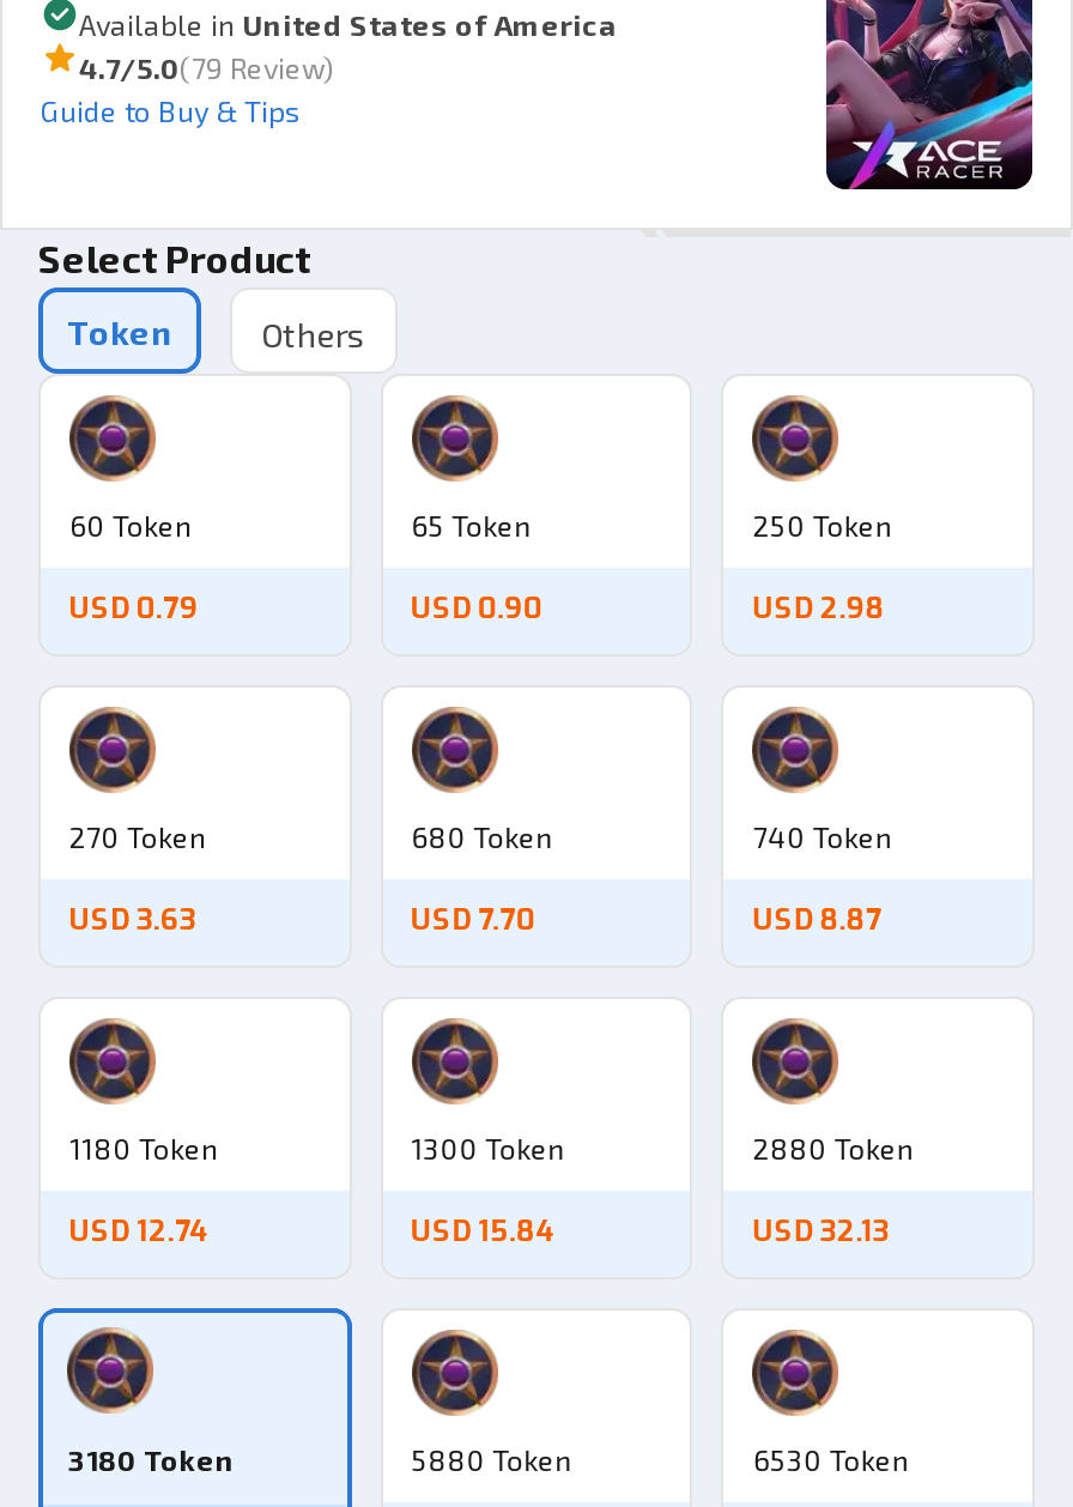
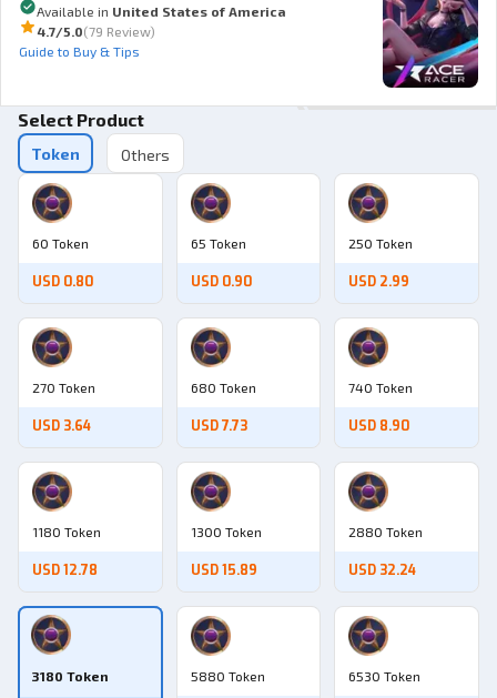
- USD 0.79
+ USD 0.80

- USD 2.98
+ USD 2.99

- USD 3.63
+ USD 3.64

- USD 7.70
+ USD 7.73

- USD 8.87
+ USD 8.90

- USD 12.74
+ USD 12.78

- USD 15.84
+ USD 15.89

- USD 32.13
+ USD 32.24
